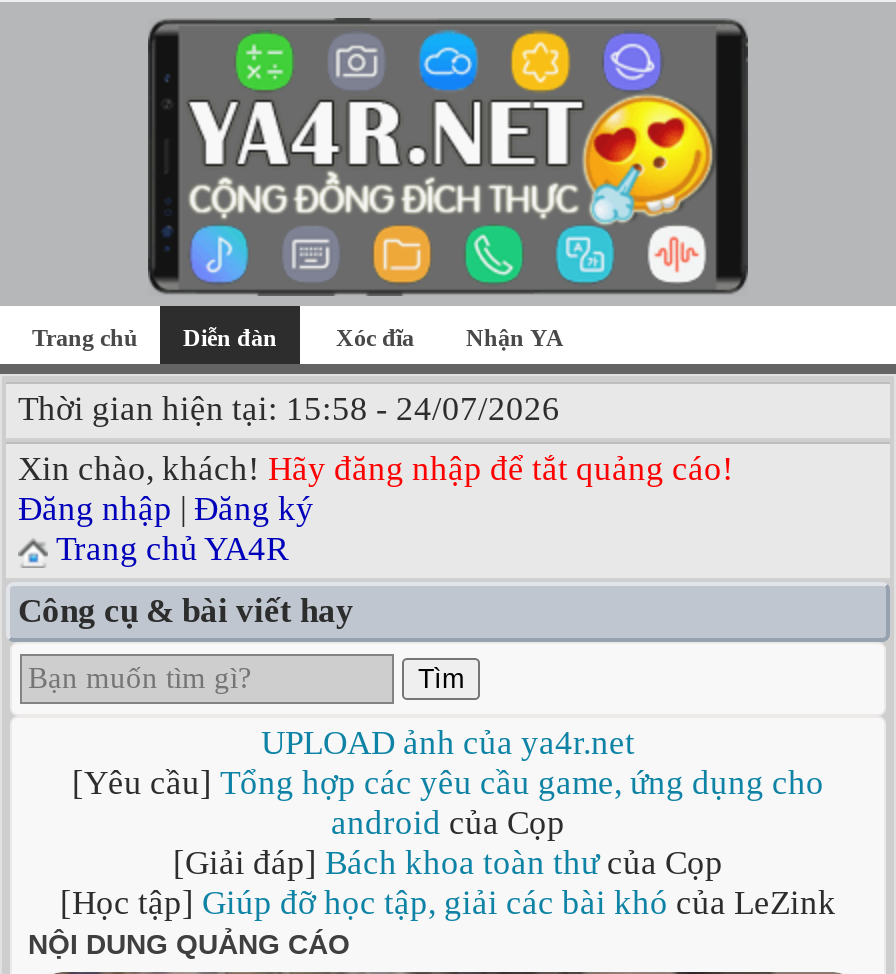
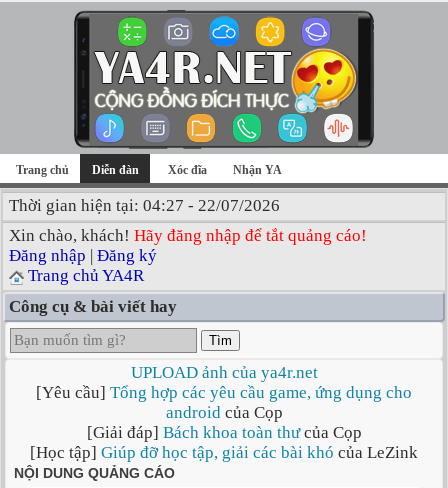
- Thời gian hiện tại: 15:58 - 24/07/2026
+ Thời gian hiện tại: 04:27 - 22/07/2026
